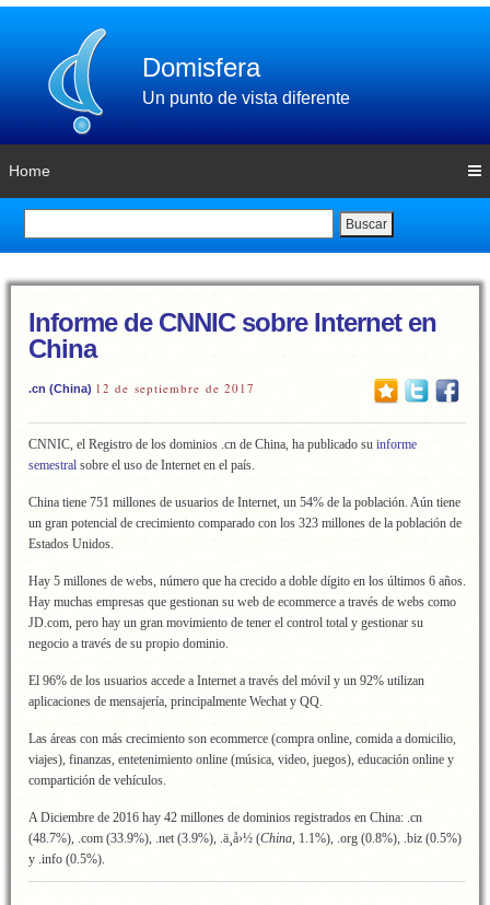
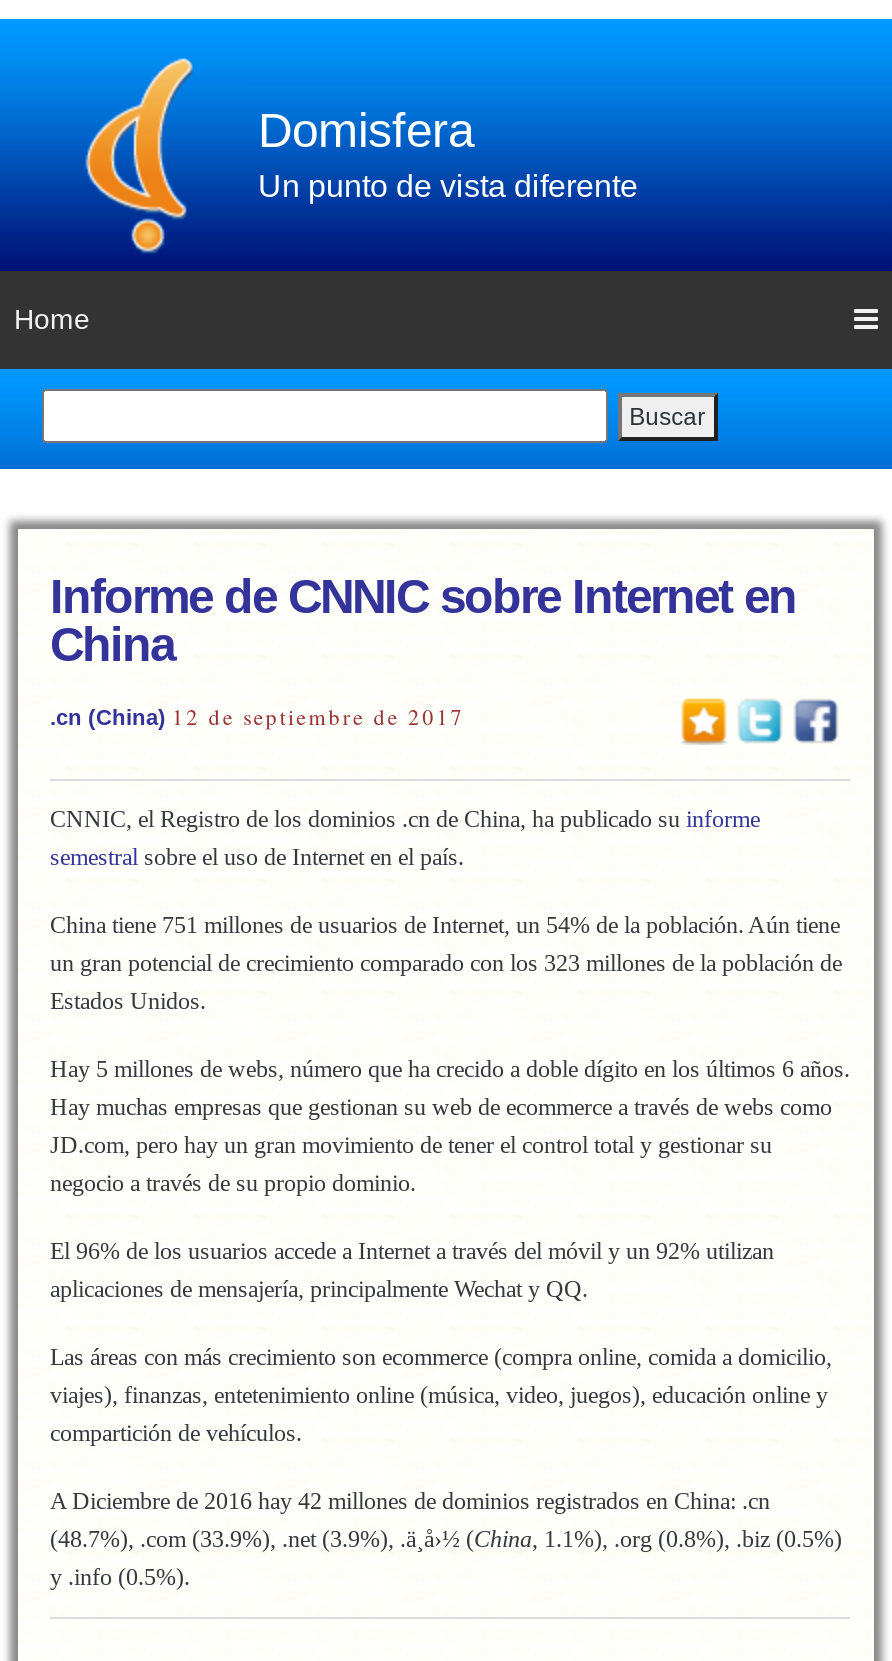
- [image]
+ [image]
